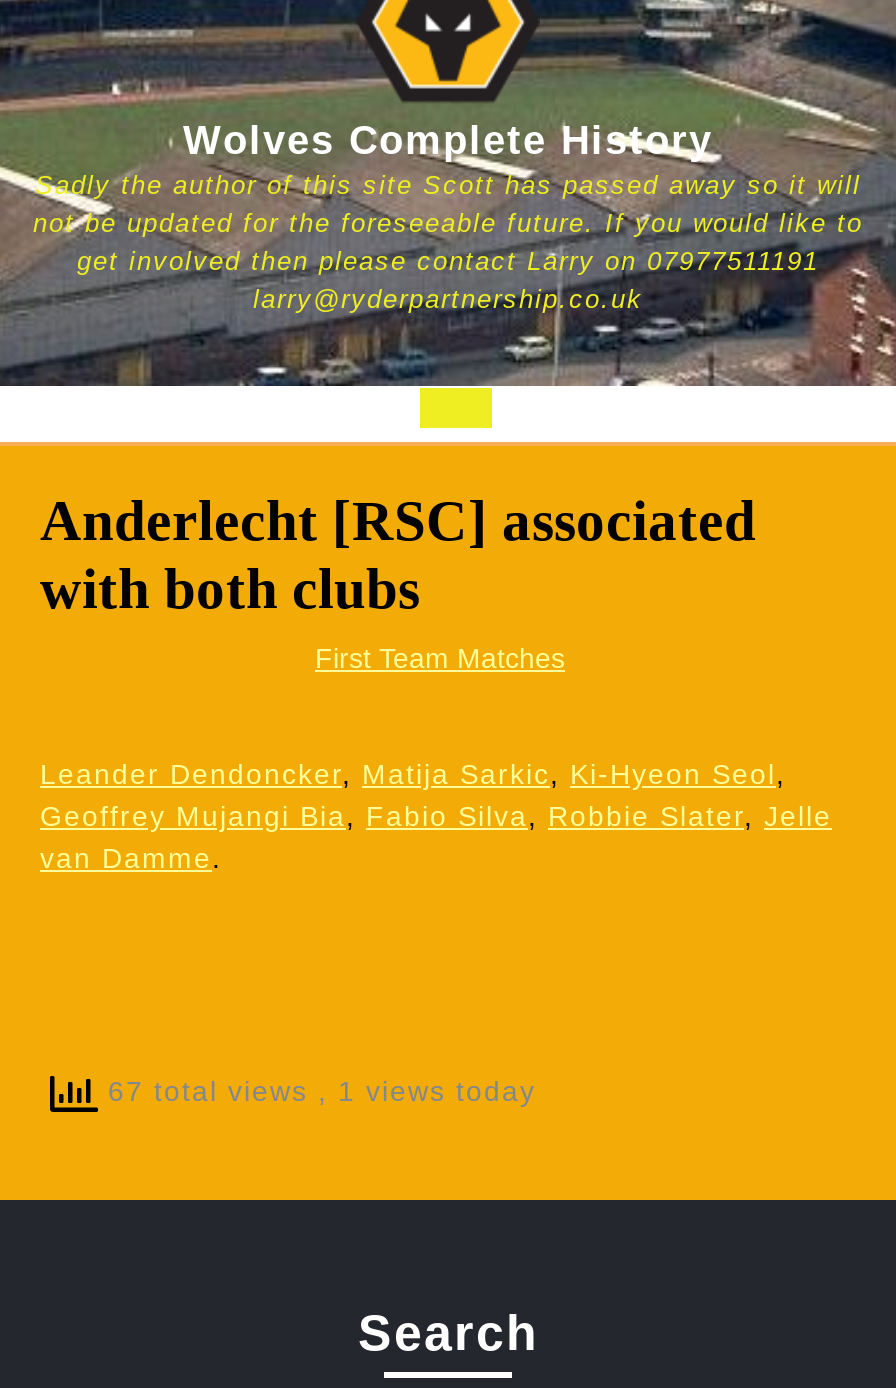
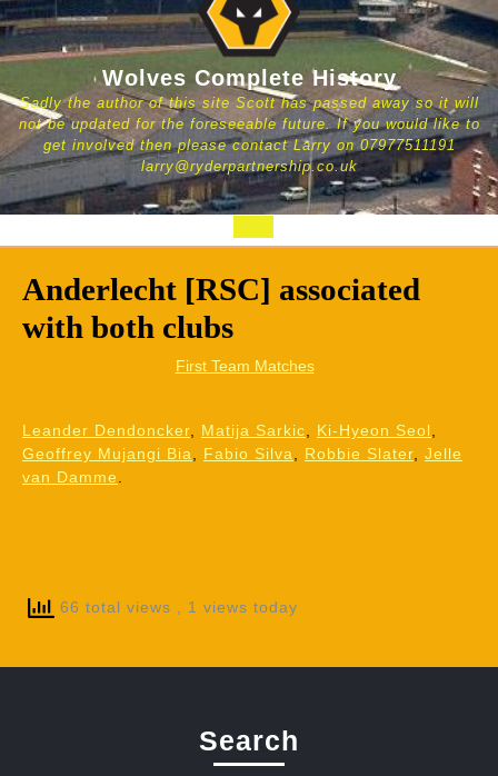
- 67 total views, 1 views today
+ 66 total views, 1 views today
